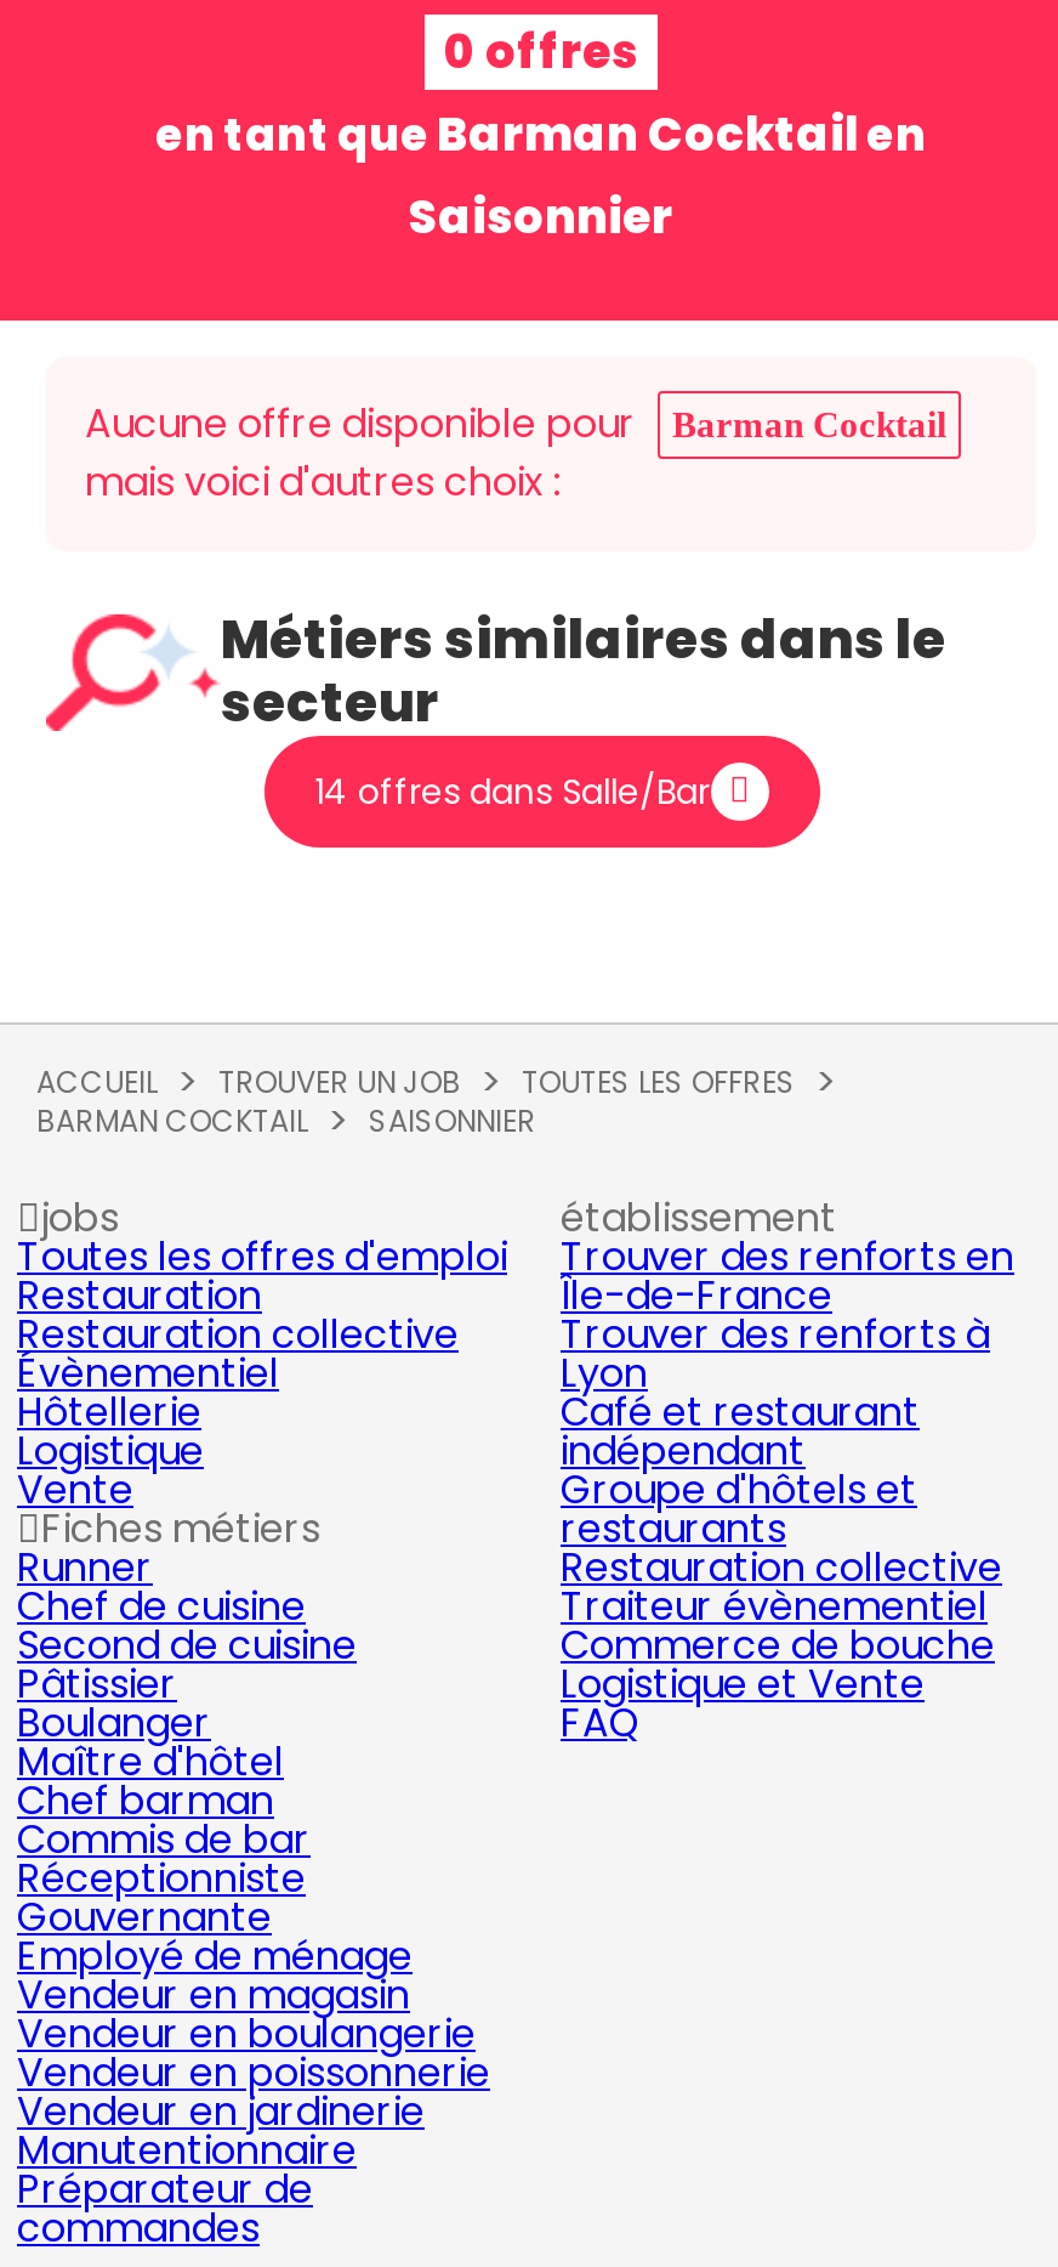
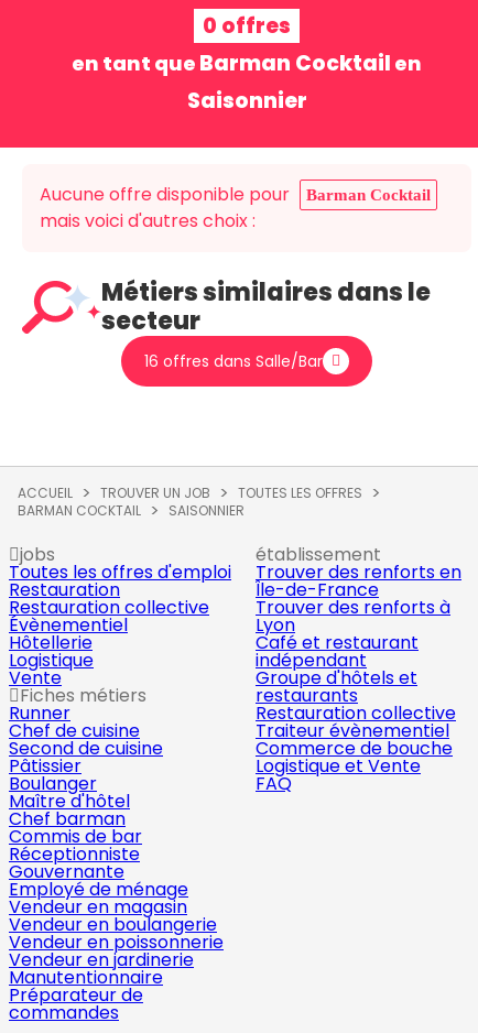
- 14 offres dans Salle/Bar
+ 16 offres dans Salle/Bar
